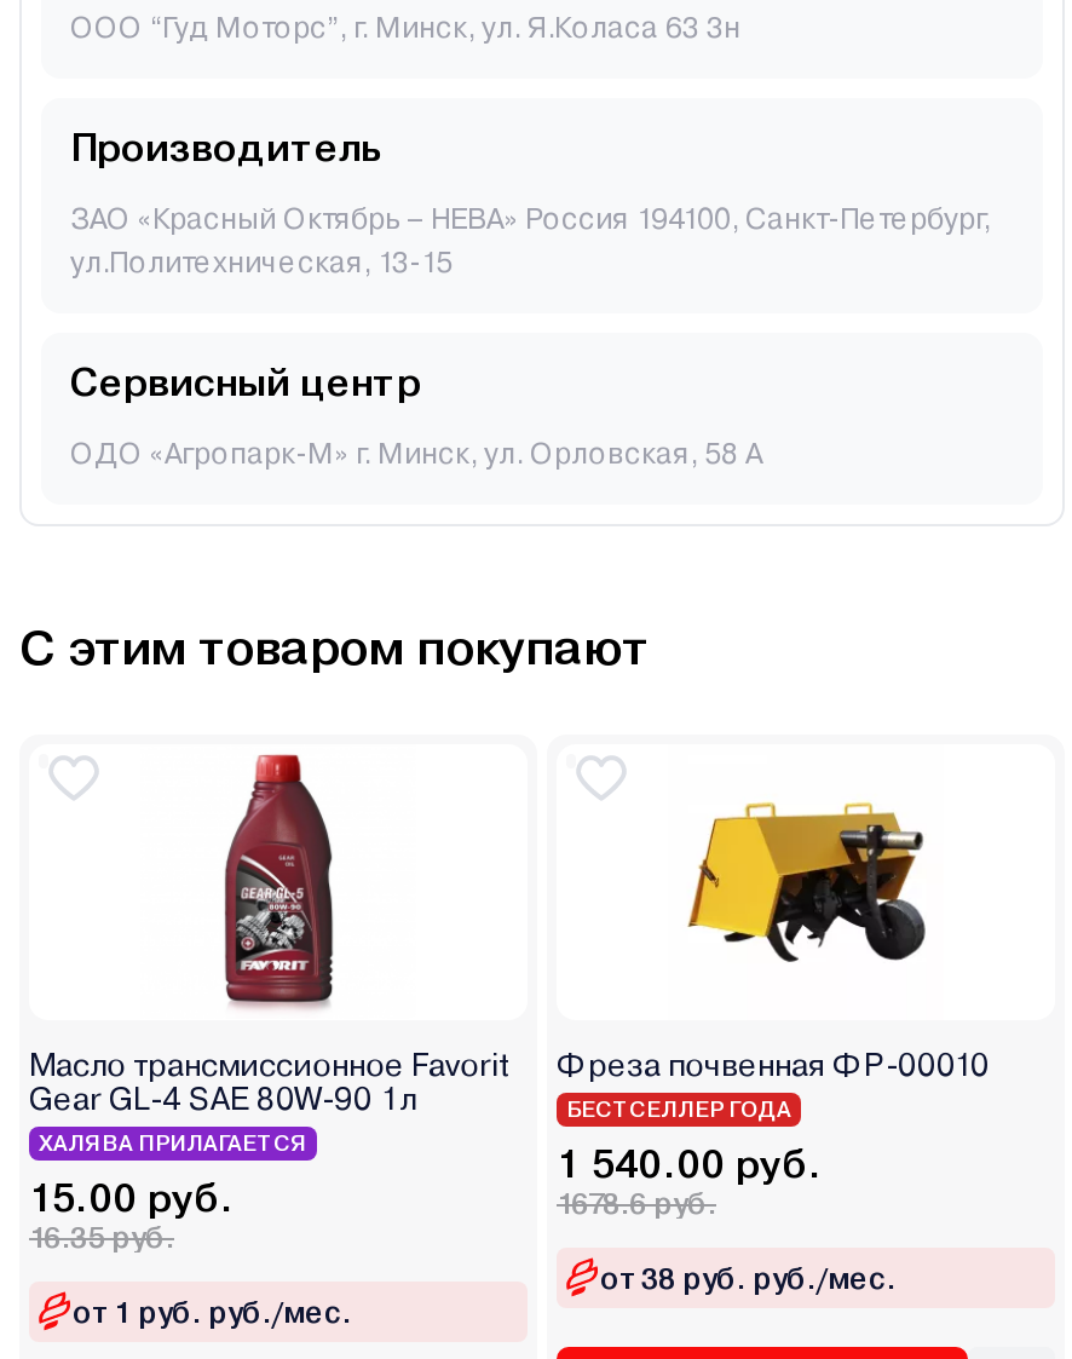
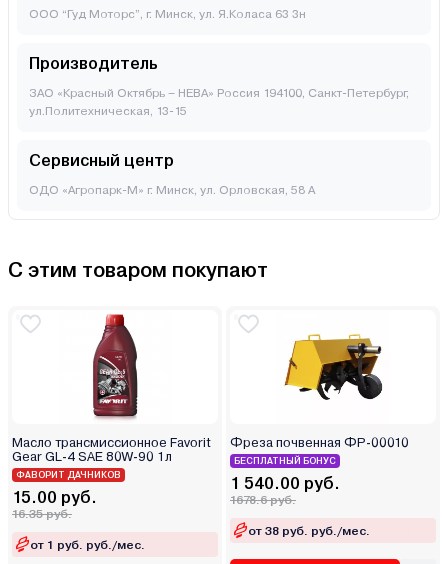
- БЕСТСЕЛЛЕР ГОДА
+ БЕСПЛАТНЫЙ БОНУС

- ХАЛЯВА ПРИЛАГАЕТСЯ
+ ФАВОРИТ ДАЧНИКОВ
